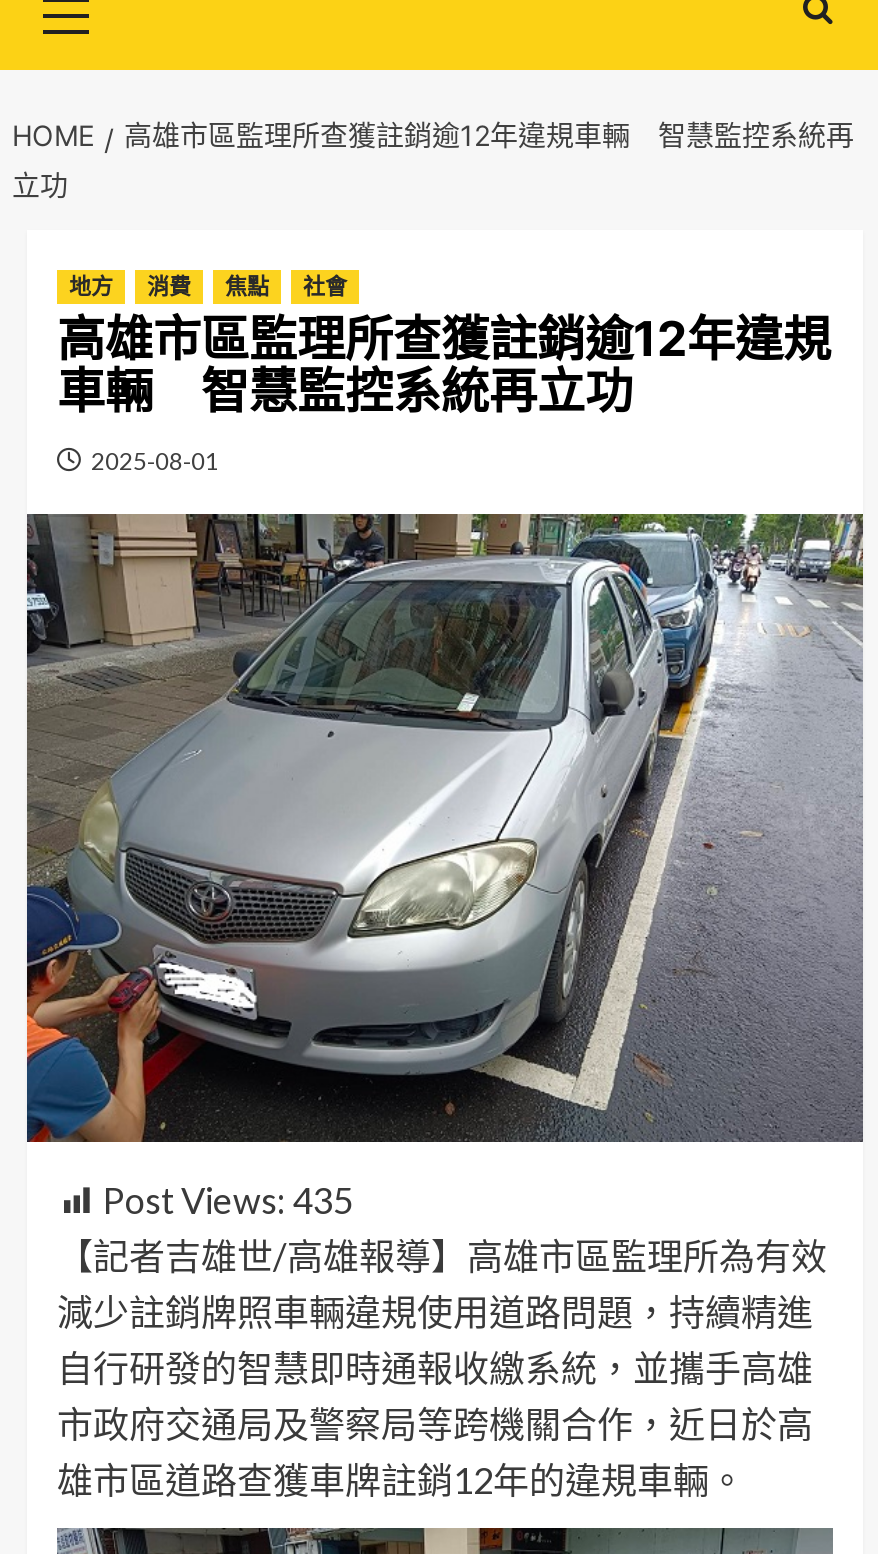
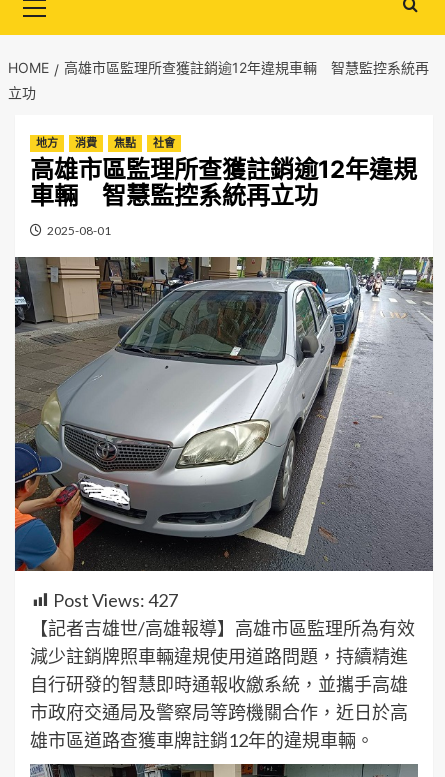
- Post Views: 435
+ Post Views: 427
